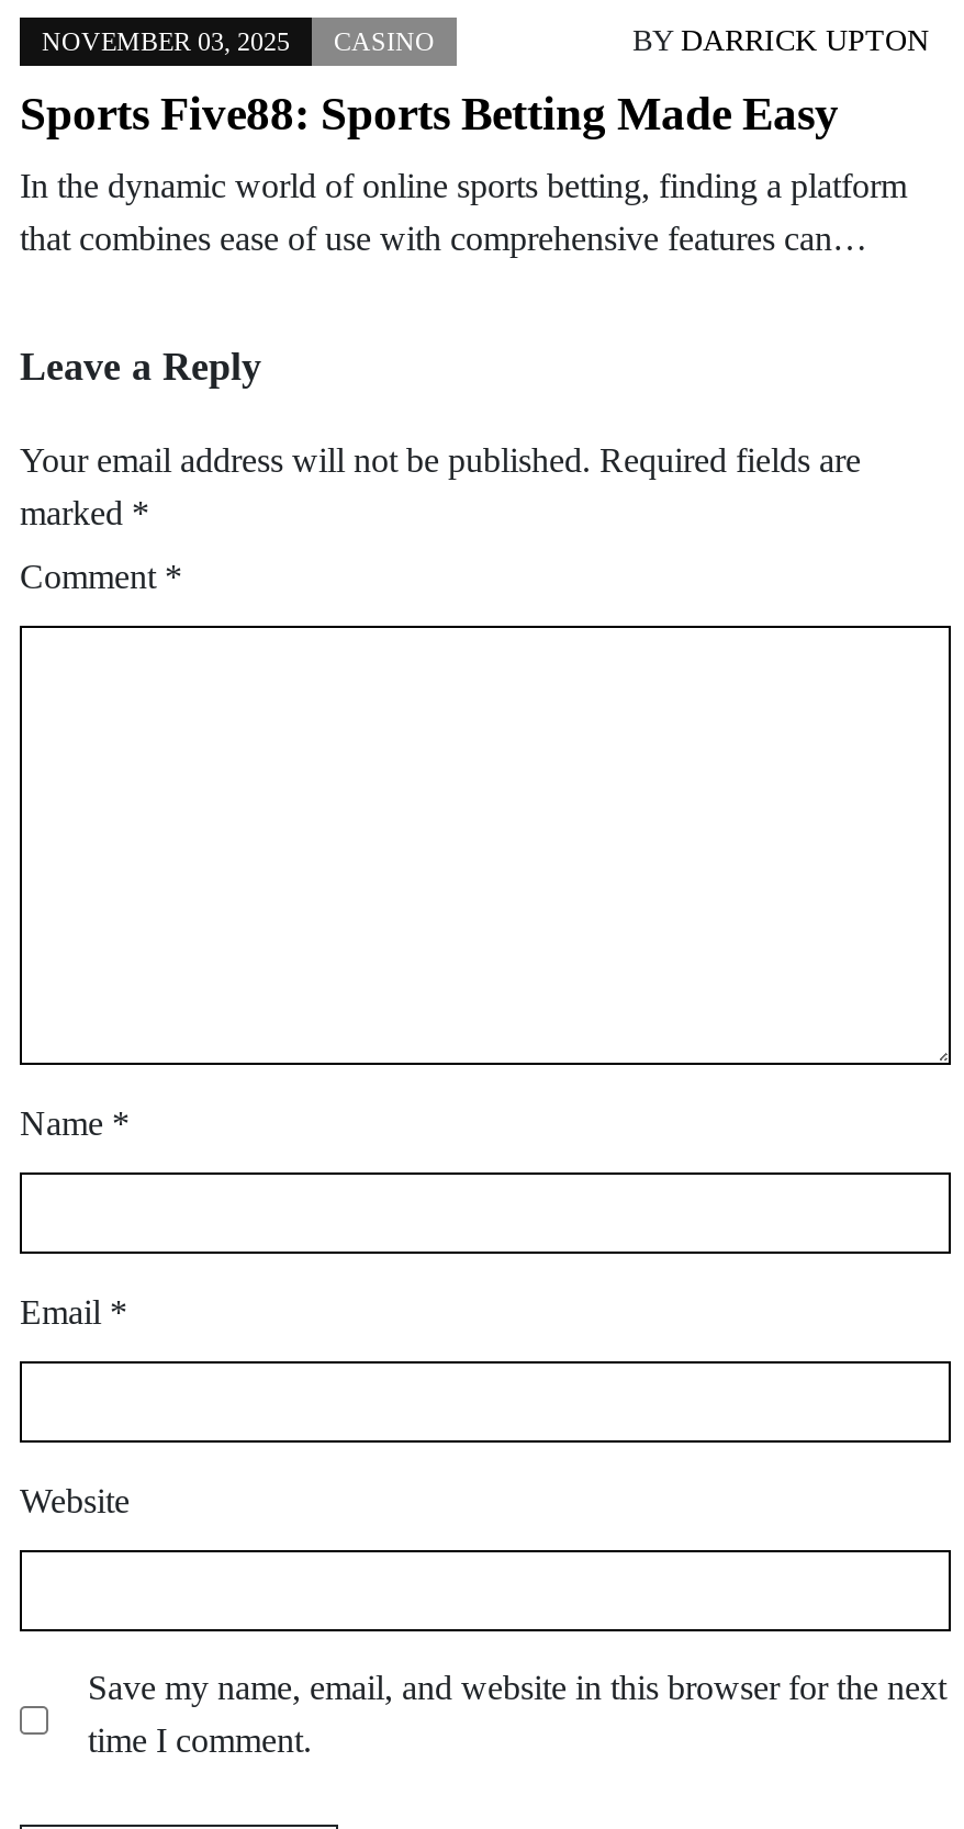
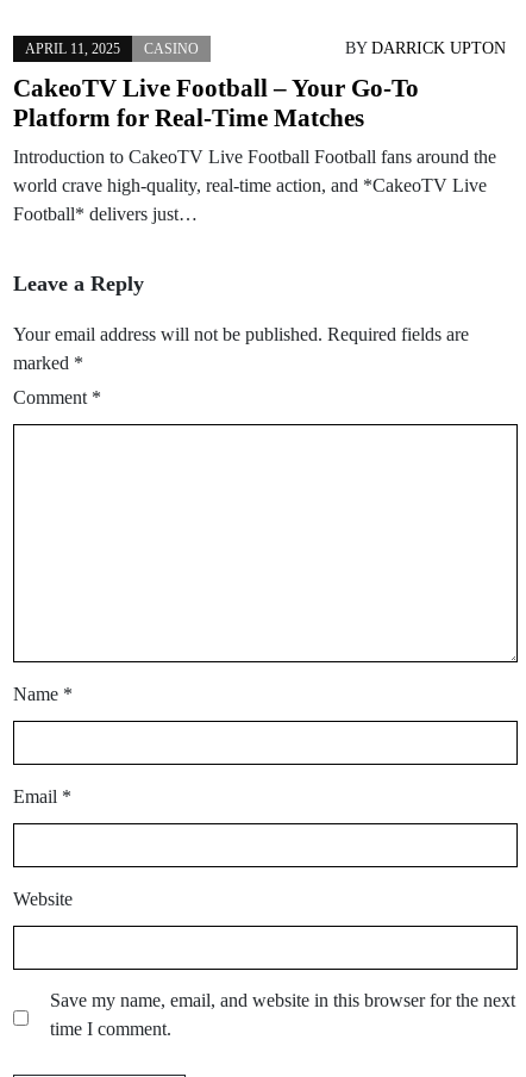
- NOVEMBER 03, 2025 CASINO
+ APRIL 11, 2025 CASINO

- Sports Five88: Sports Betting Made Easy
+ CakeoTV Live Football – Your Go-To
+ Platform for Real-Time Matches

- In the dynamic world of online sports betting, finding a platform
- that combines ease of use with comprehensive features can…
+ Introduction to CakeoTV Live Football Football fans around the
+ world crave high-quality, real-time action, and *CakeoTV Live
+ Football* delivers just…
